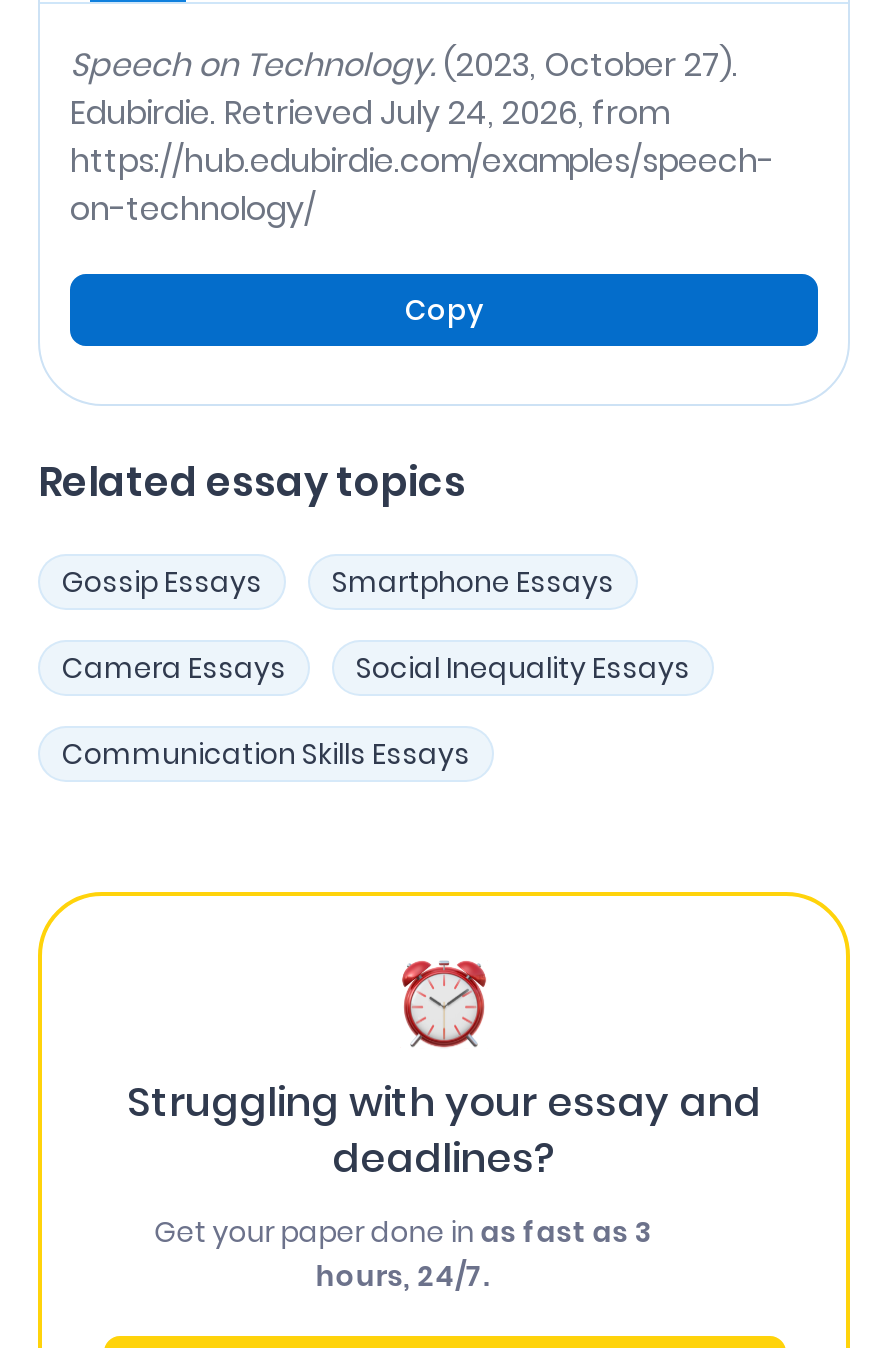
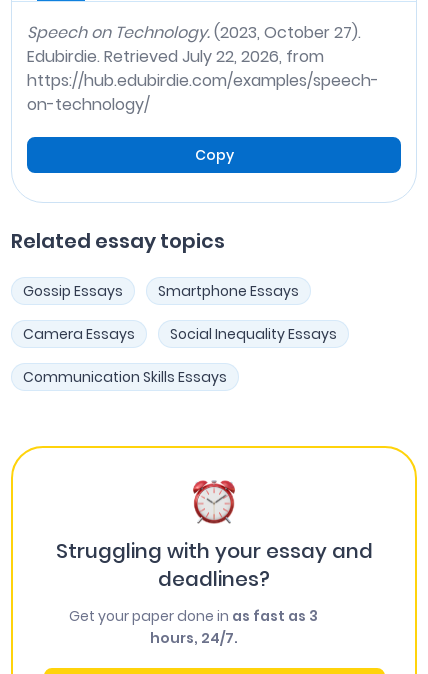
- Edubirdie. Retrieved July 24, 2026, from
+ Edubirdie. Retrieved July 22, 2026, from
